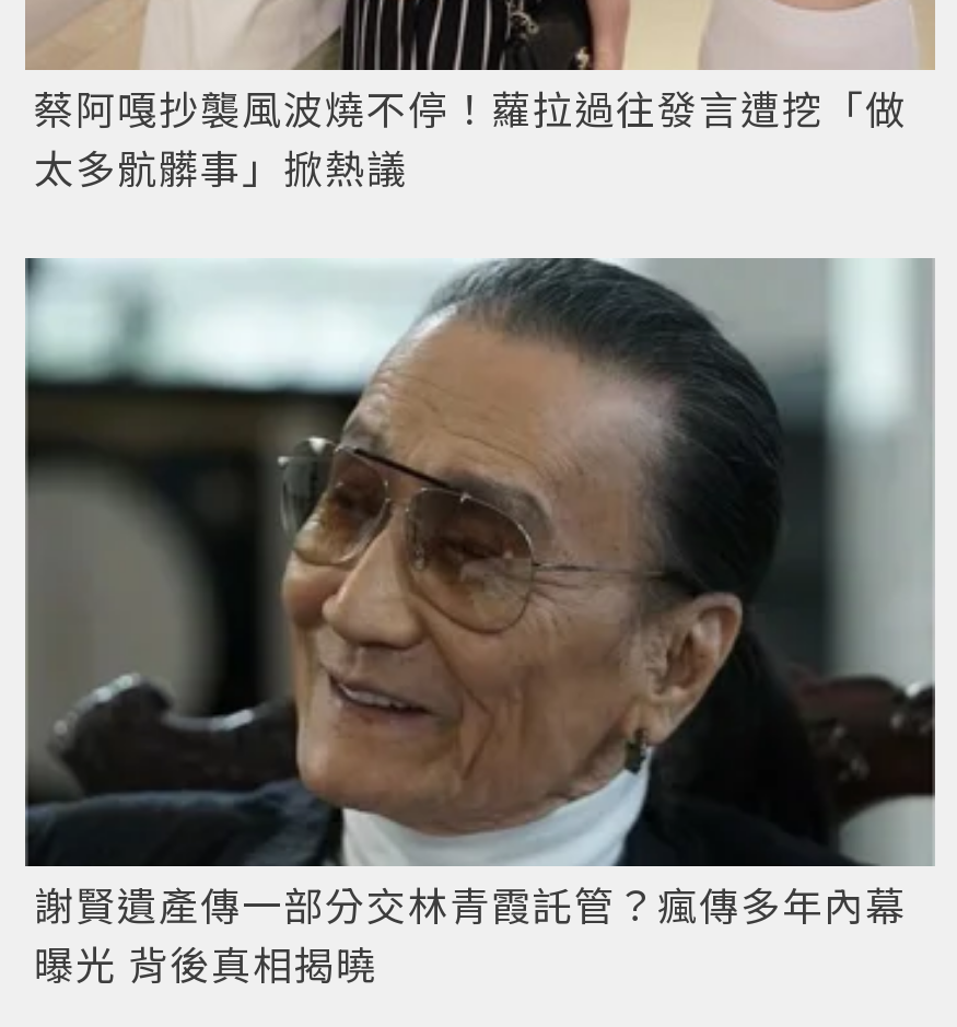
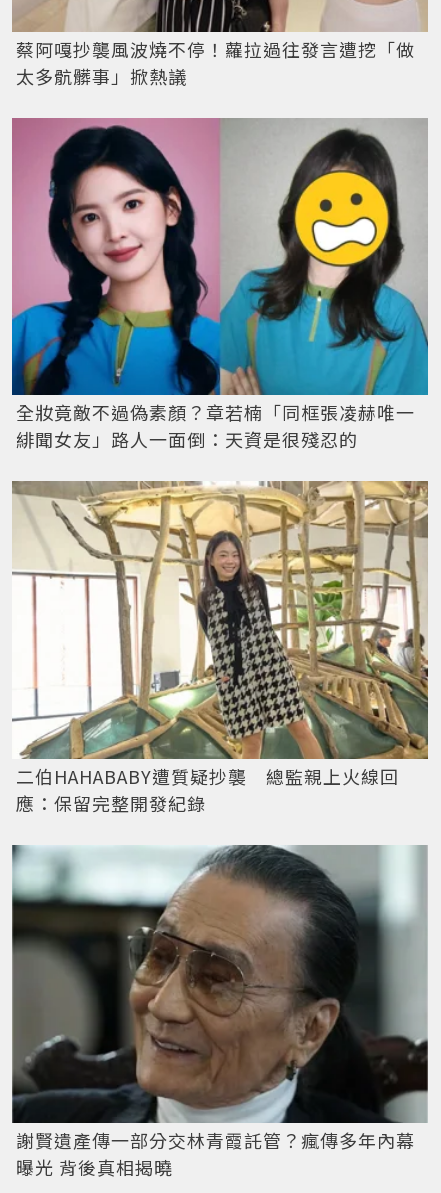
+ [image]
+ 全妝竟敵不過偽素顏？章若楠「同框張凌赫唯一
+ 緋聞女友」路人一面倒：天資是很殘忍的

+ [image]
+ 二伯HAHABABY遭質疑抄襲 總監親上火線回
+ 應：保留完整開發紀錄
